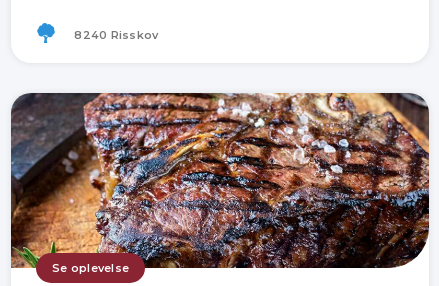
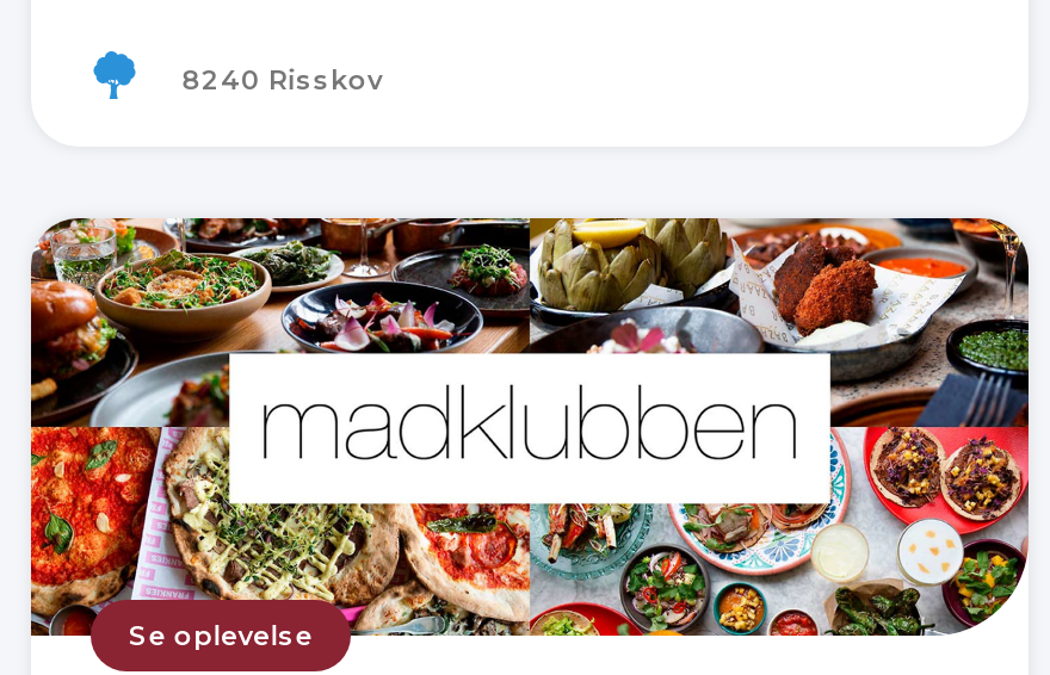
- [image]
+ [image]
